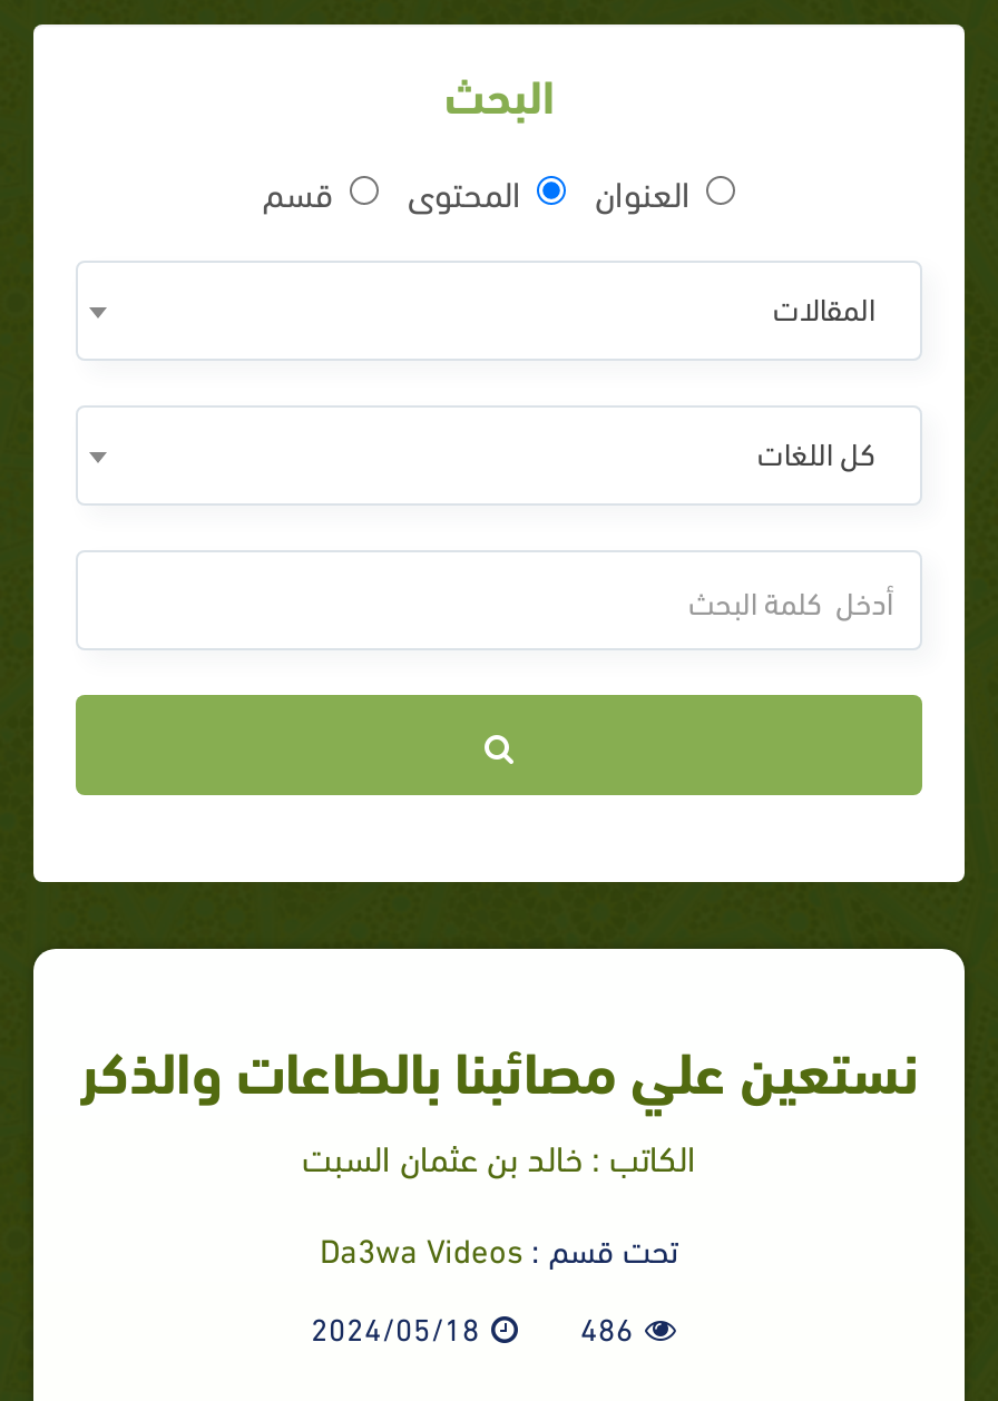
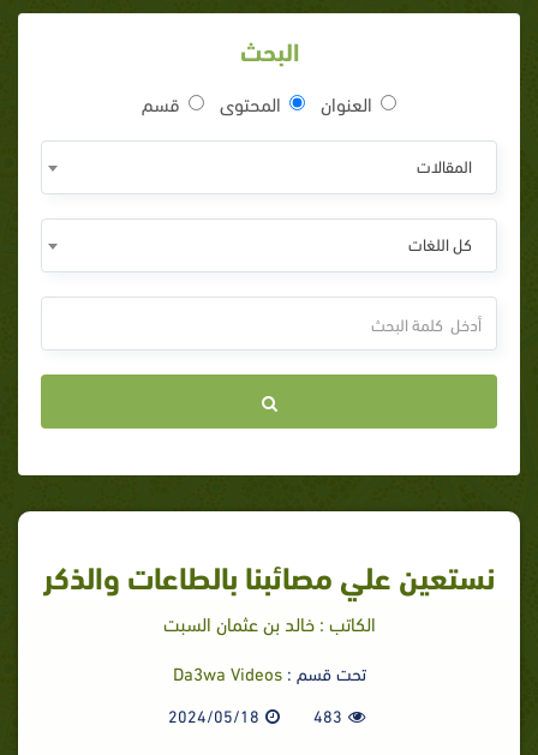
- 486
+ 483
